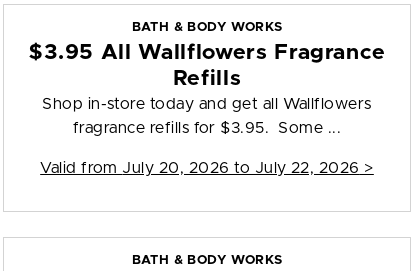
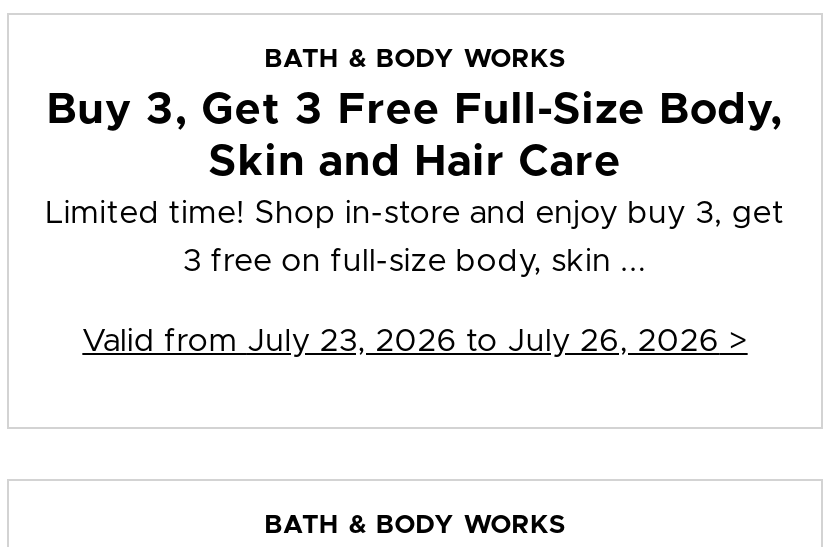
- $3.95 All Wallflowers Fragrance
- Refills
- Shop in-store today and get all Wallflowers
+ Buy 3, Get 3 Free Full-Size Body,
+ Skin and Hair Care
+ Limited time! Shop in-store and enjoy buy 3, get

- fragrance refills for $3.95. Some ...
+ 3 free on full-size body, skin ...

- Valid from July 20, 2026 to July 22, 2026 >
+ Valid from July 23, 2026 to July 26, 2026 >
